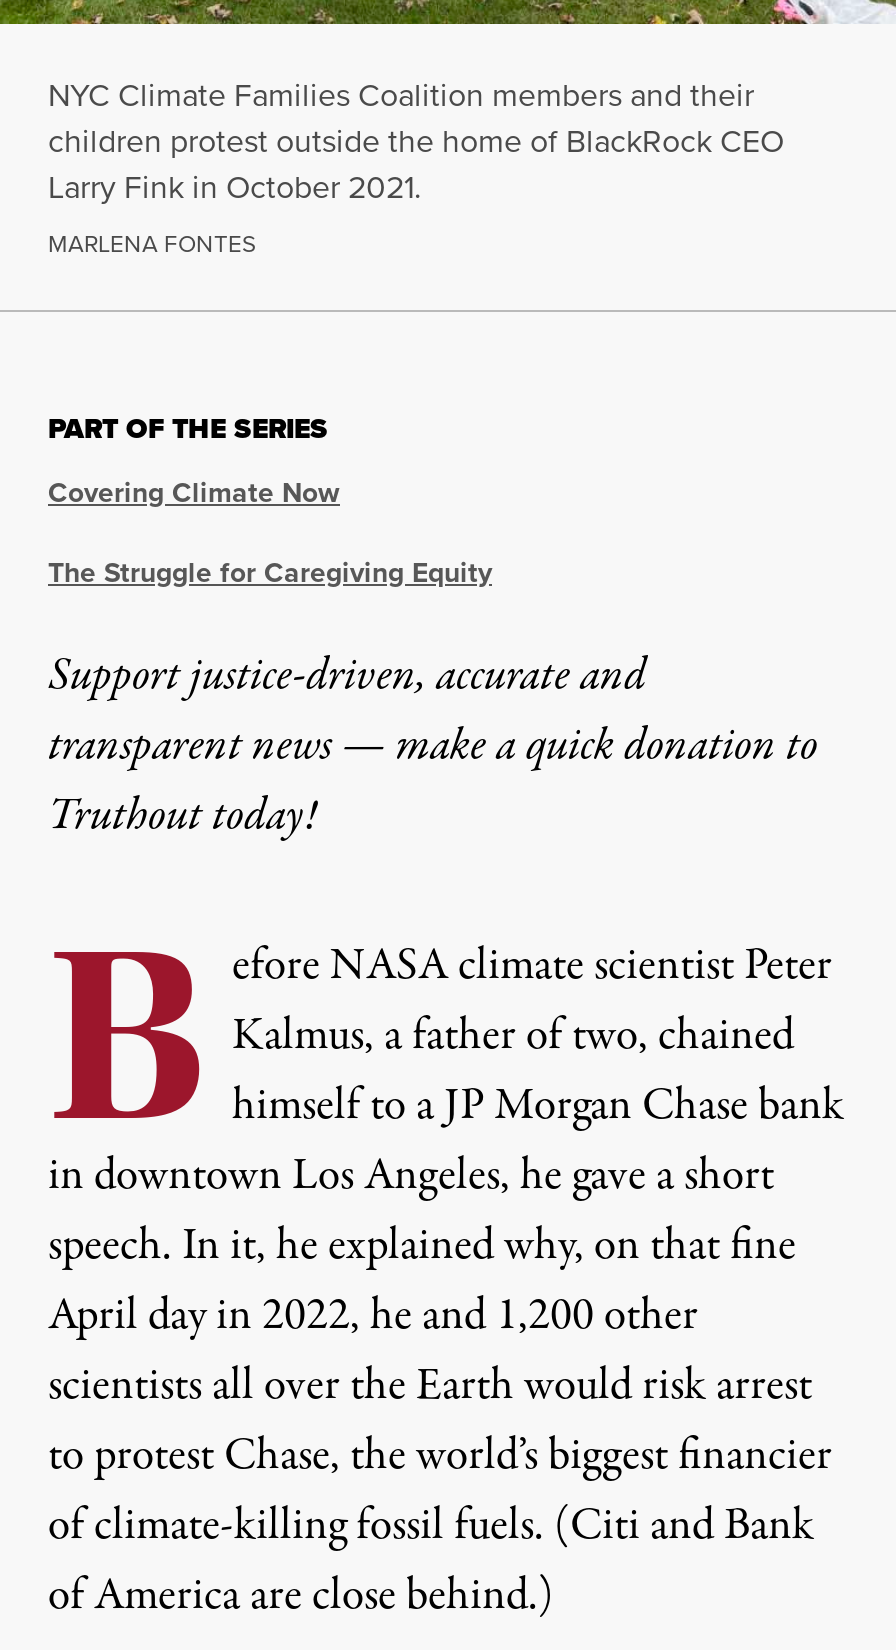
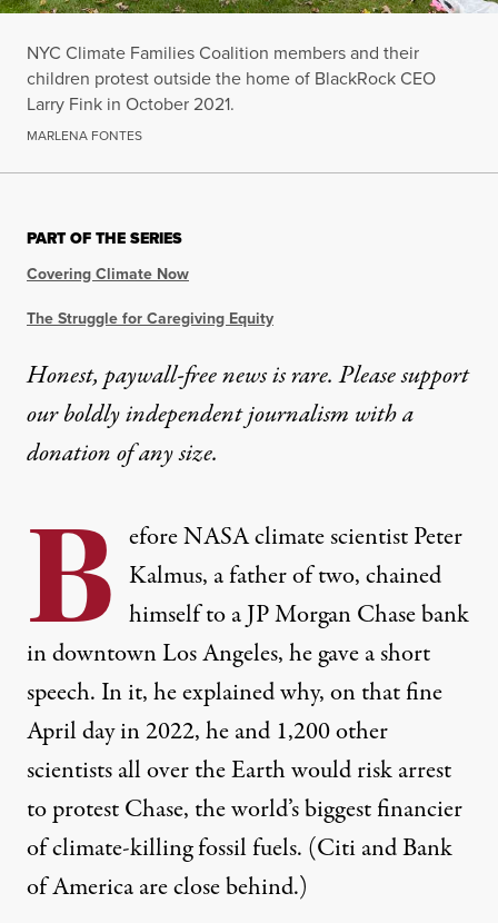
- Support justice-driven, accurate and
- transparent news — make a quick donation to
- Truthout today!
+ Honest, paywall-free news is rare. Please support
+ our boldly independent journalism with a
+ donation of any size.
